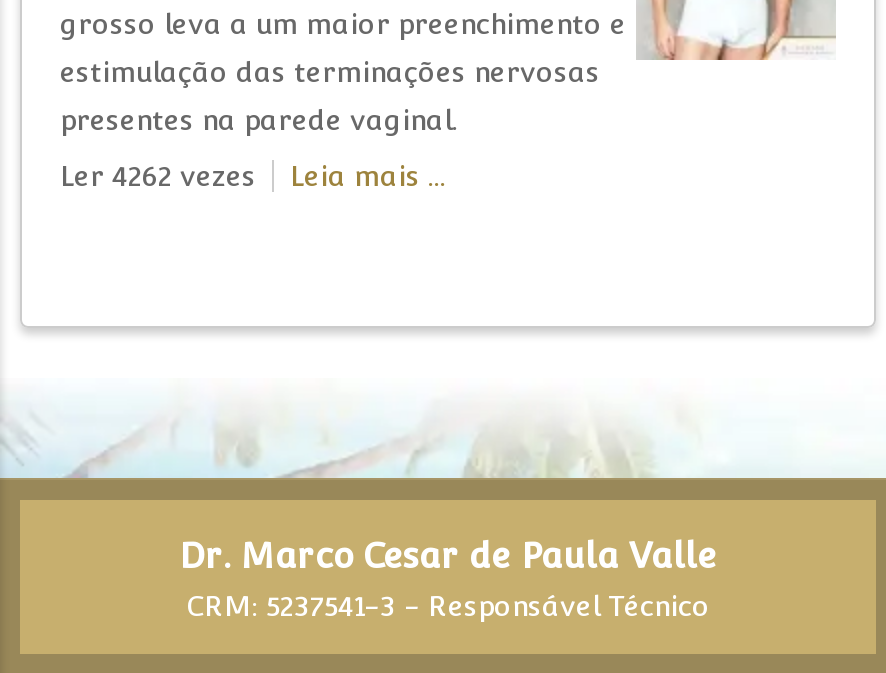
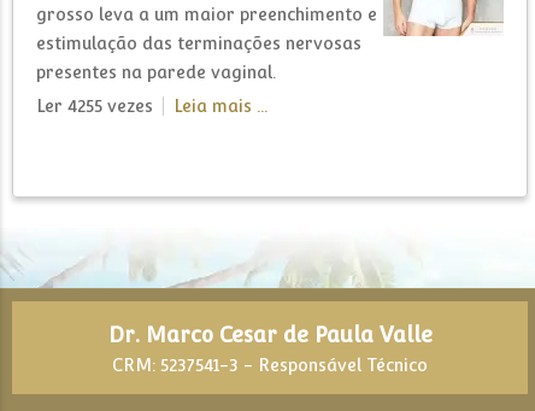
- Ler 4262 vezes Leia mais ...
+ Ler 4255 vezes Leia mais ...
